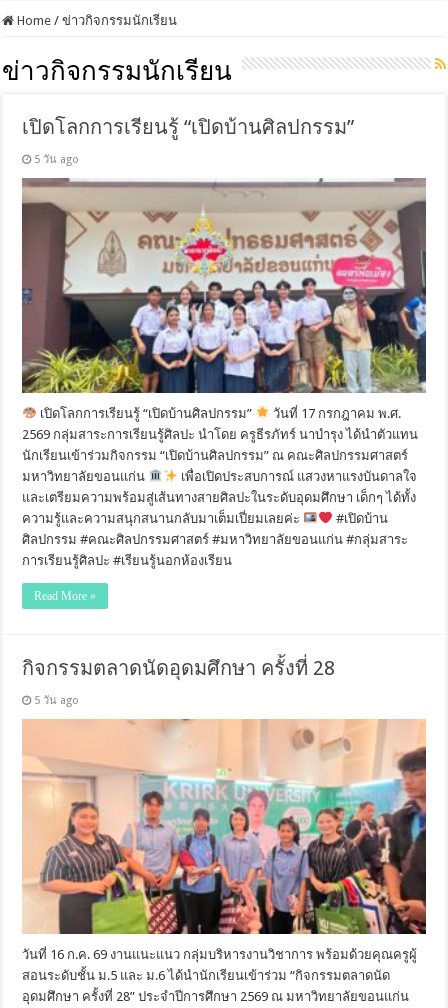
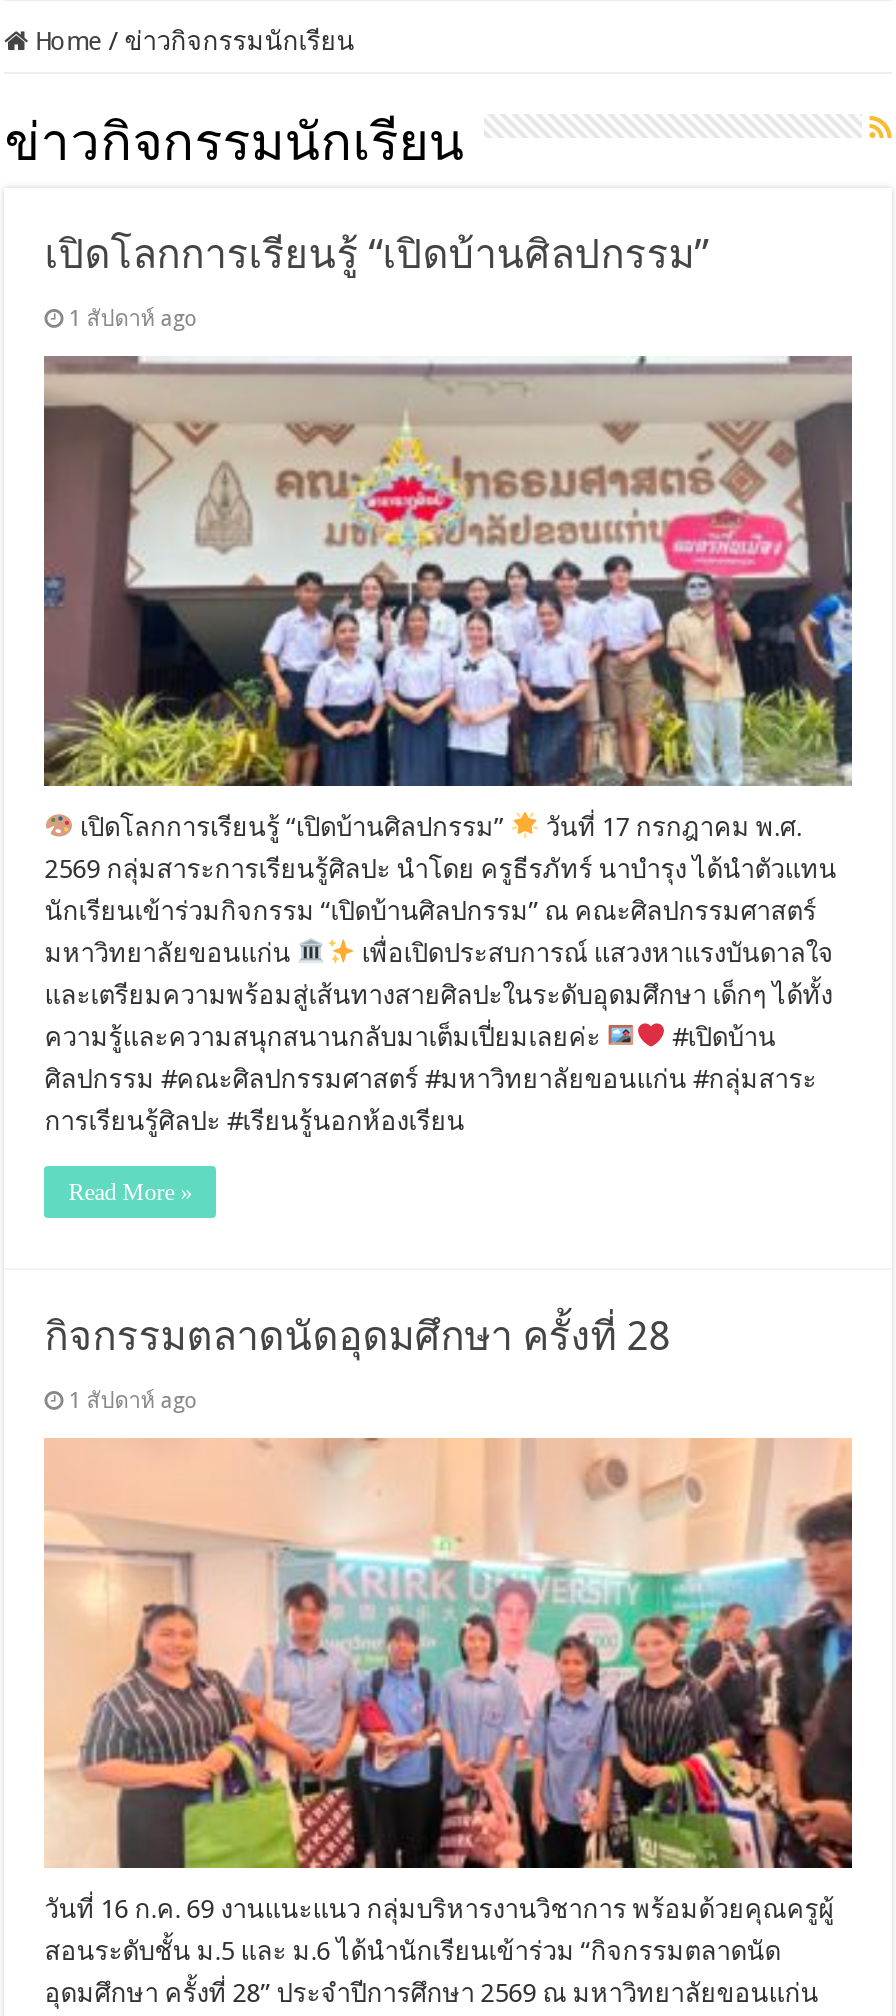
- 5 วัน ago
+ 1 สัปดาห์ ago

- 5 วัน ago
+ 1 สัปดาห์ ago
